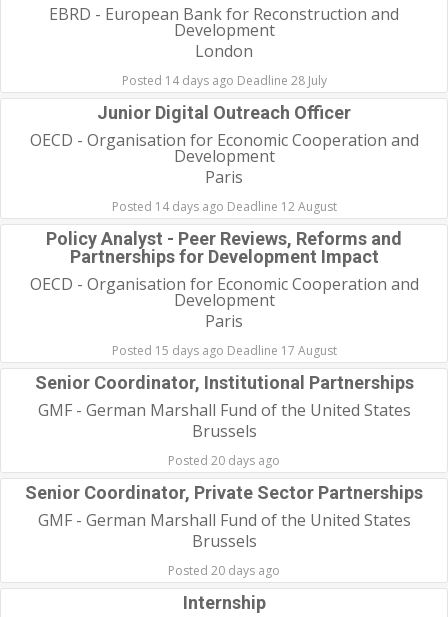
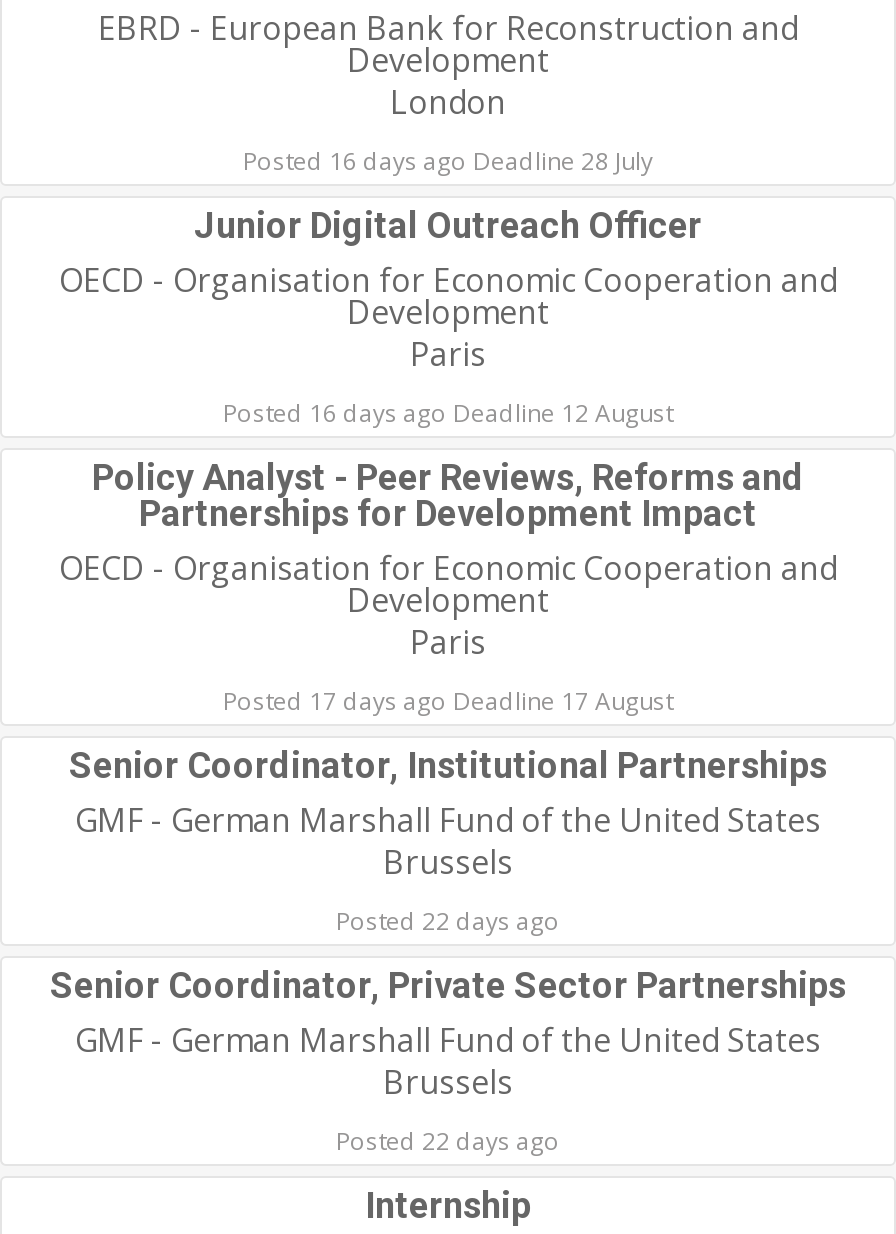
- Posted 14 days ago Deadline 28 July
+ Posted 16 days ago Deadline 28 July

- Posted 14 days ago Deadline 12 August
+ Posted 16 days ago Deadline 12 August

- Posted 15 days ago Deadline 17 August
+ Posted 17 days ago Deadline 17 August

- Posted 20 days ago
+ Posted 22 days ago

- Posted 20 days ago
+ Posted 22 days ago
